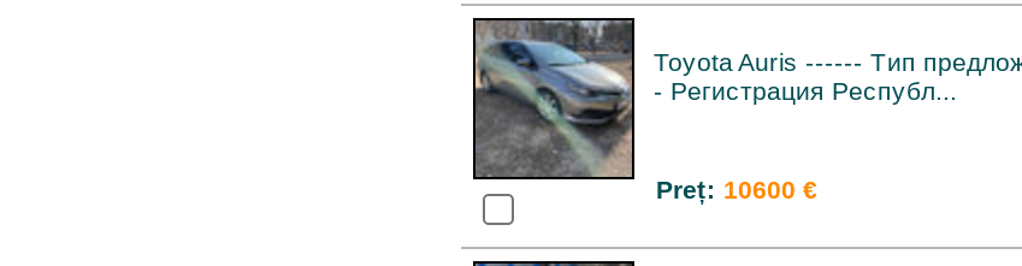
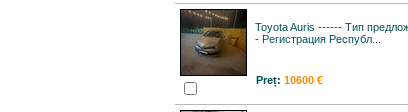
- [image]
+ [image]
